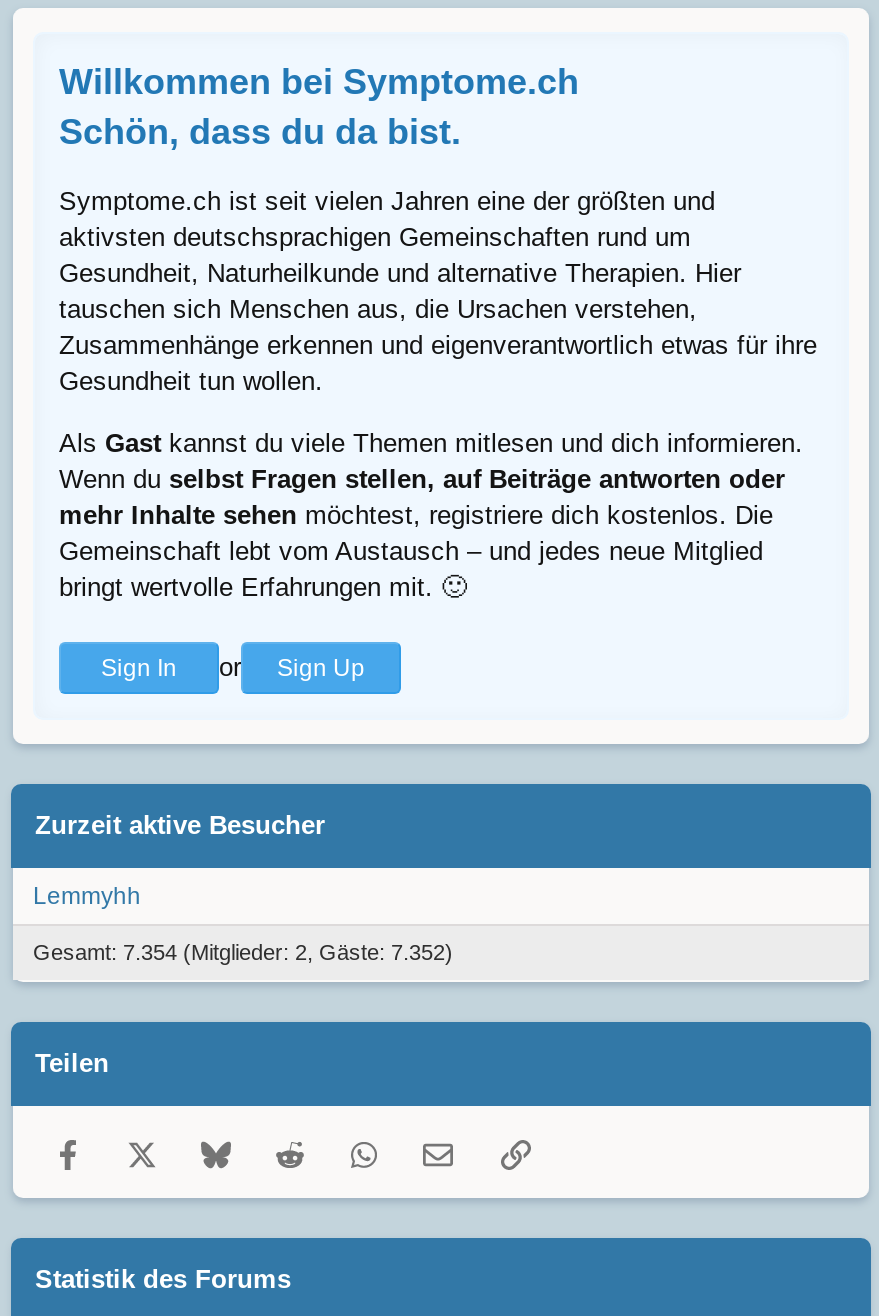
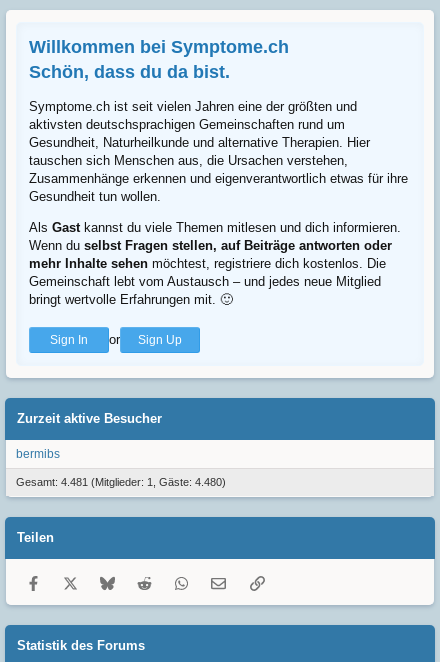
- Lemmyhh
+ bermibs

- Gesamt: 7.354 (Mitglieder: 2, Gäste: 7.352)
+ Gesamt: 4.481 (Mitglieder: 1, Gäste: 4.480)
